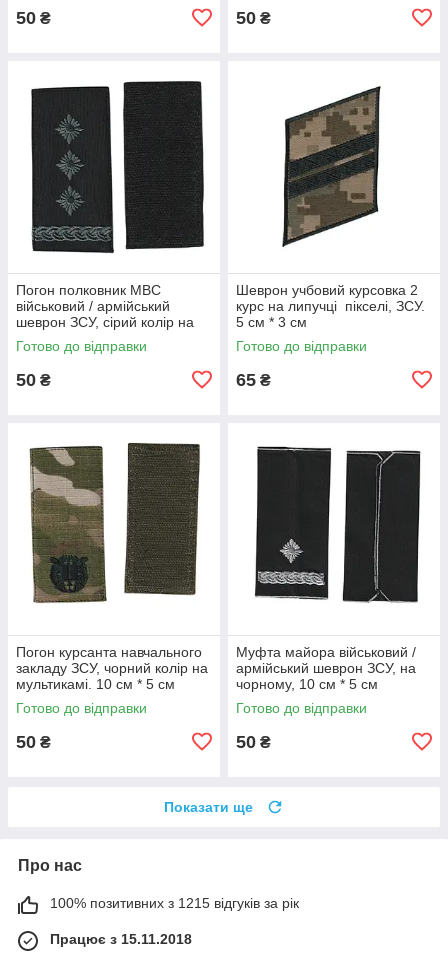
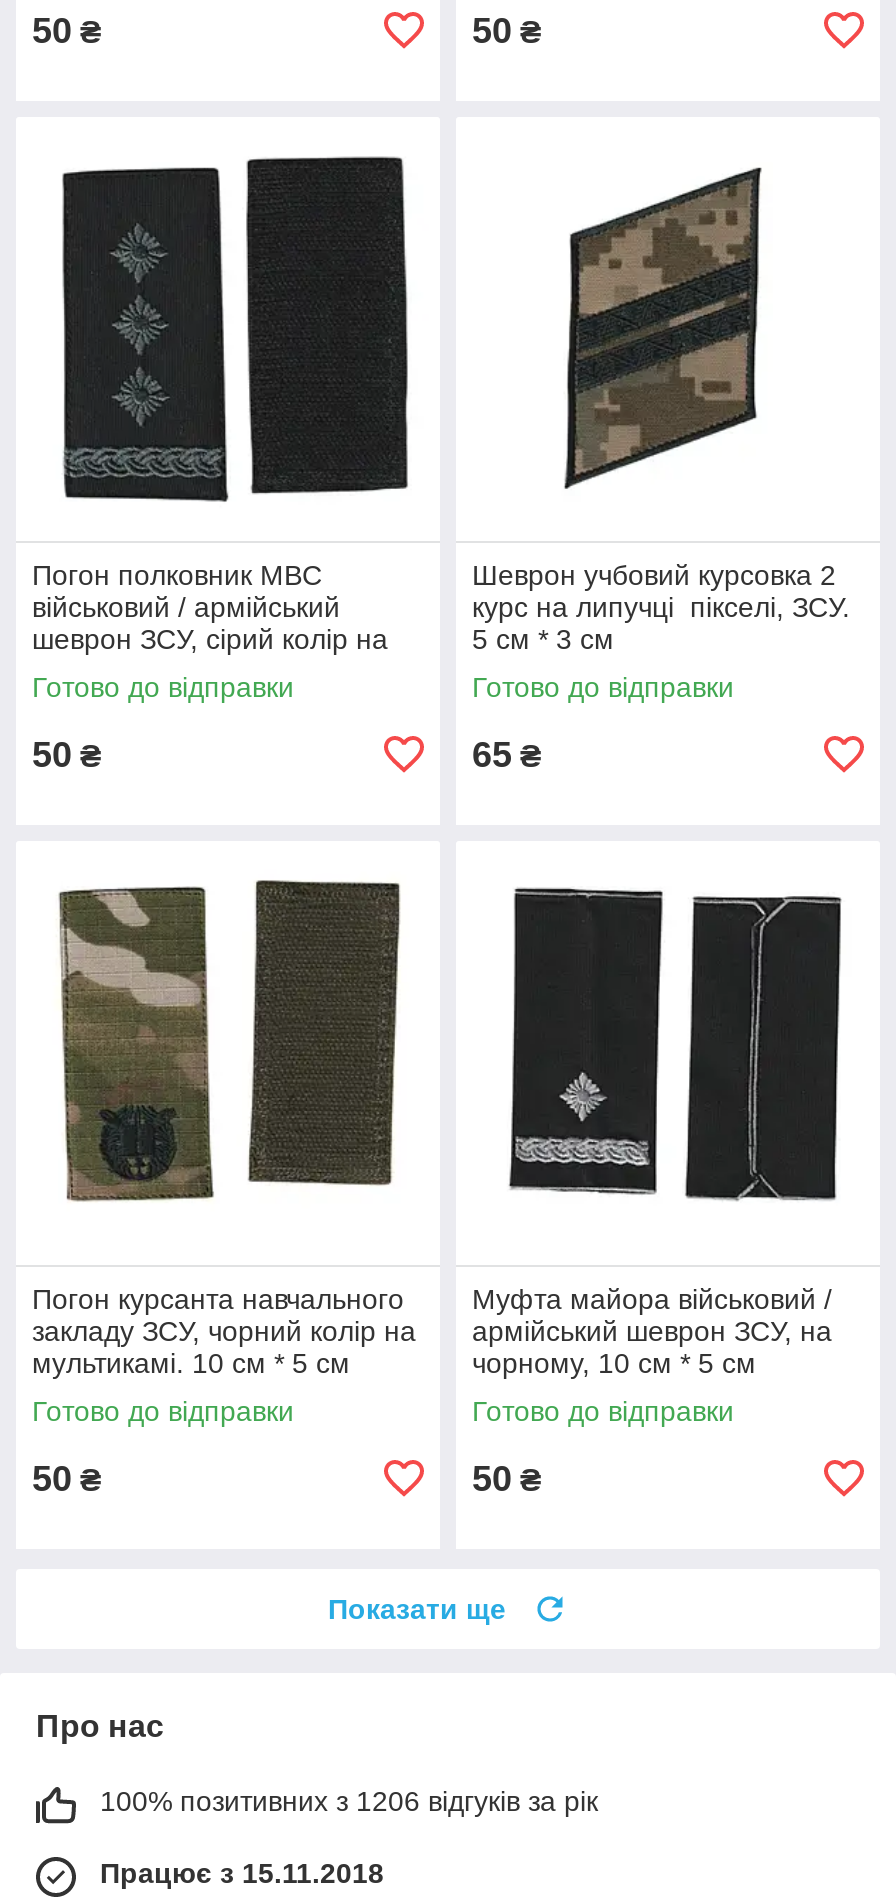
- 100% позитивних з 1215 відгуків за рік
+ 100% позитивних з 1206 відгуків за рік
